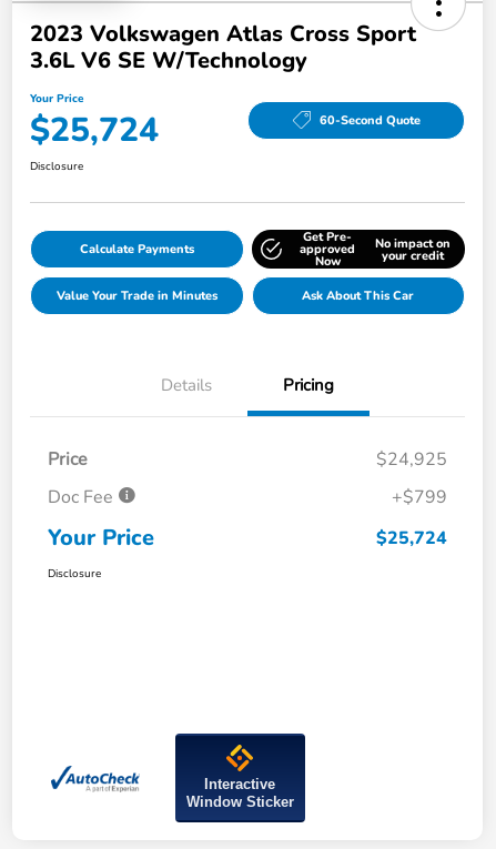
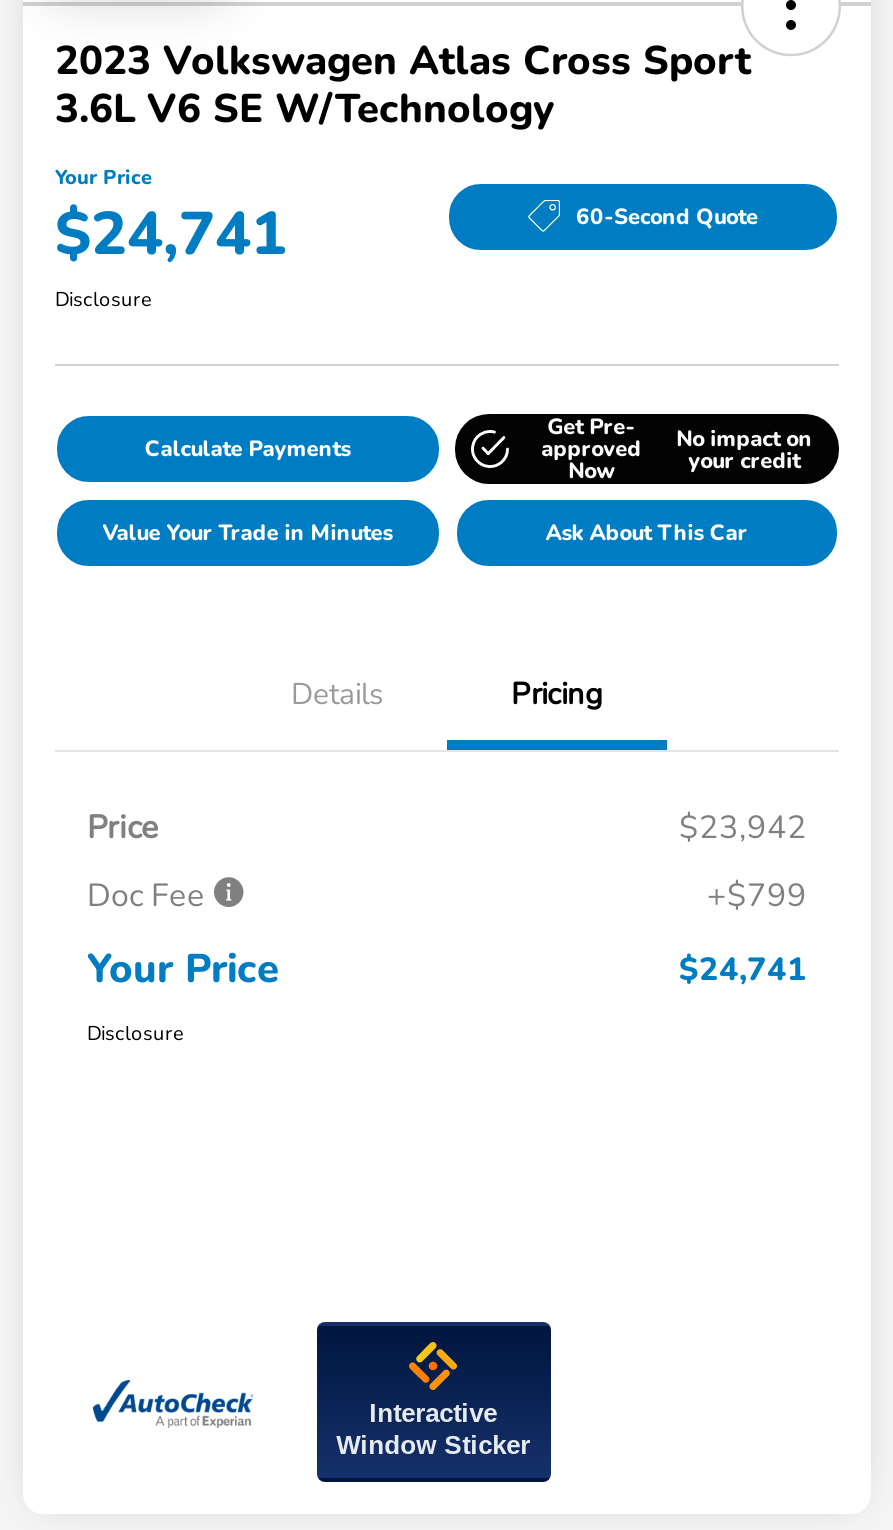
- $25,724
+ $24,741

- $24,925
+ $23,942

- $25,724
+ $24,741
